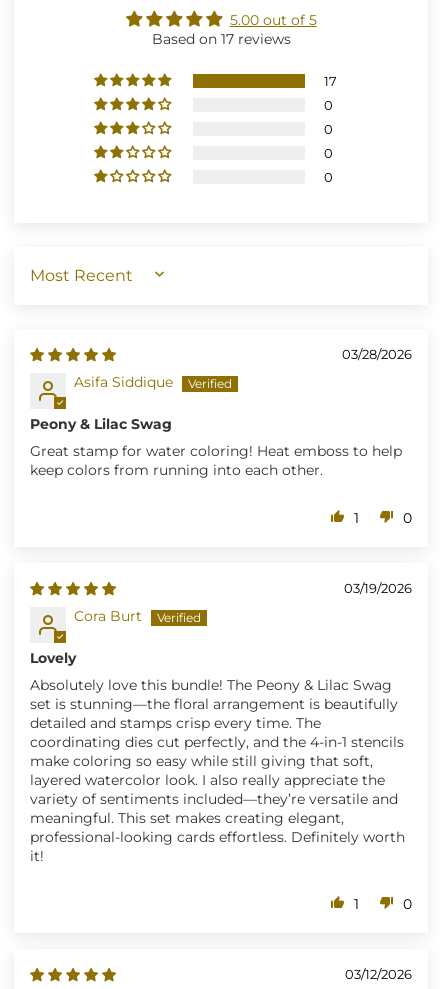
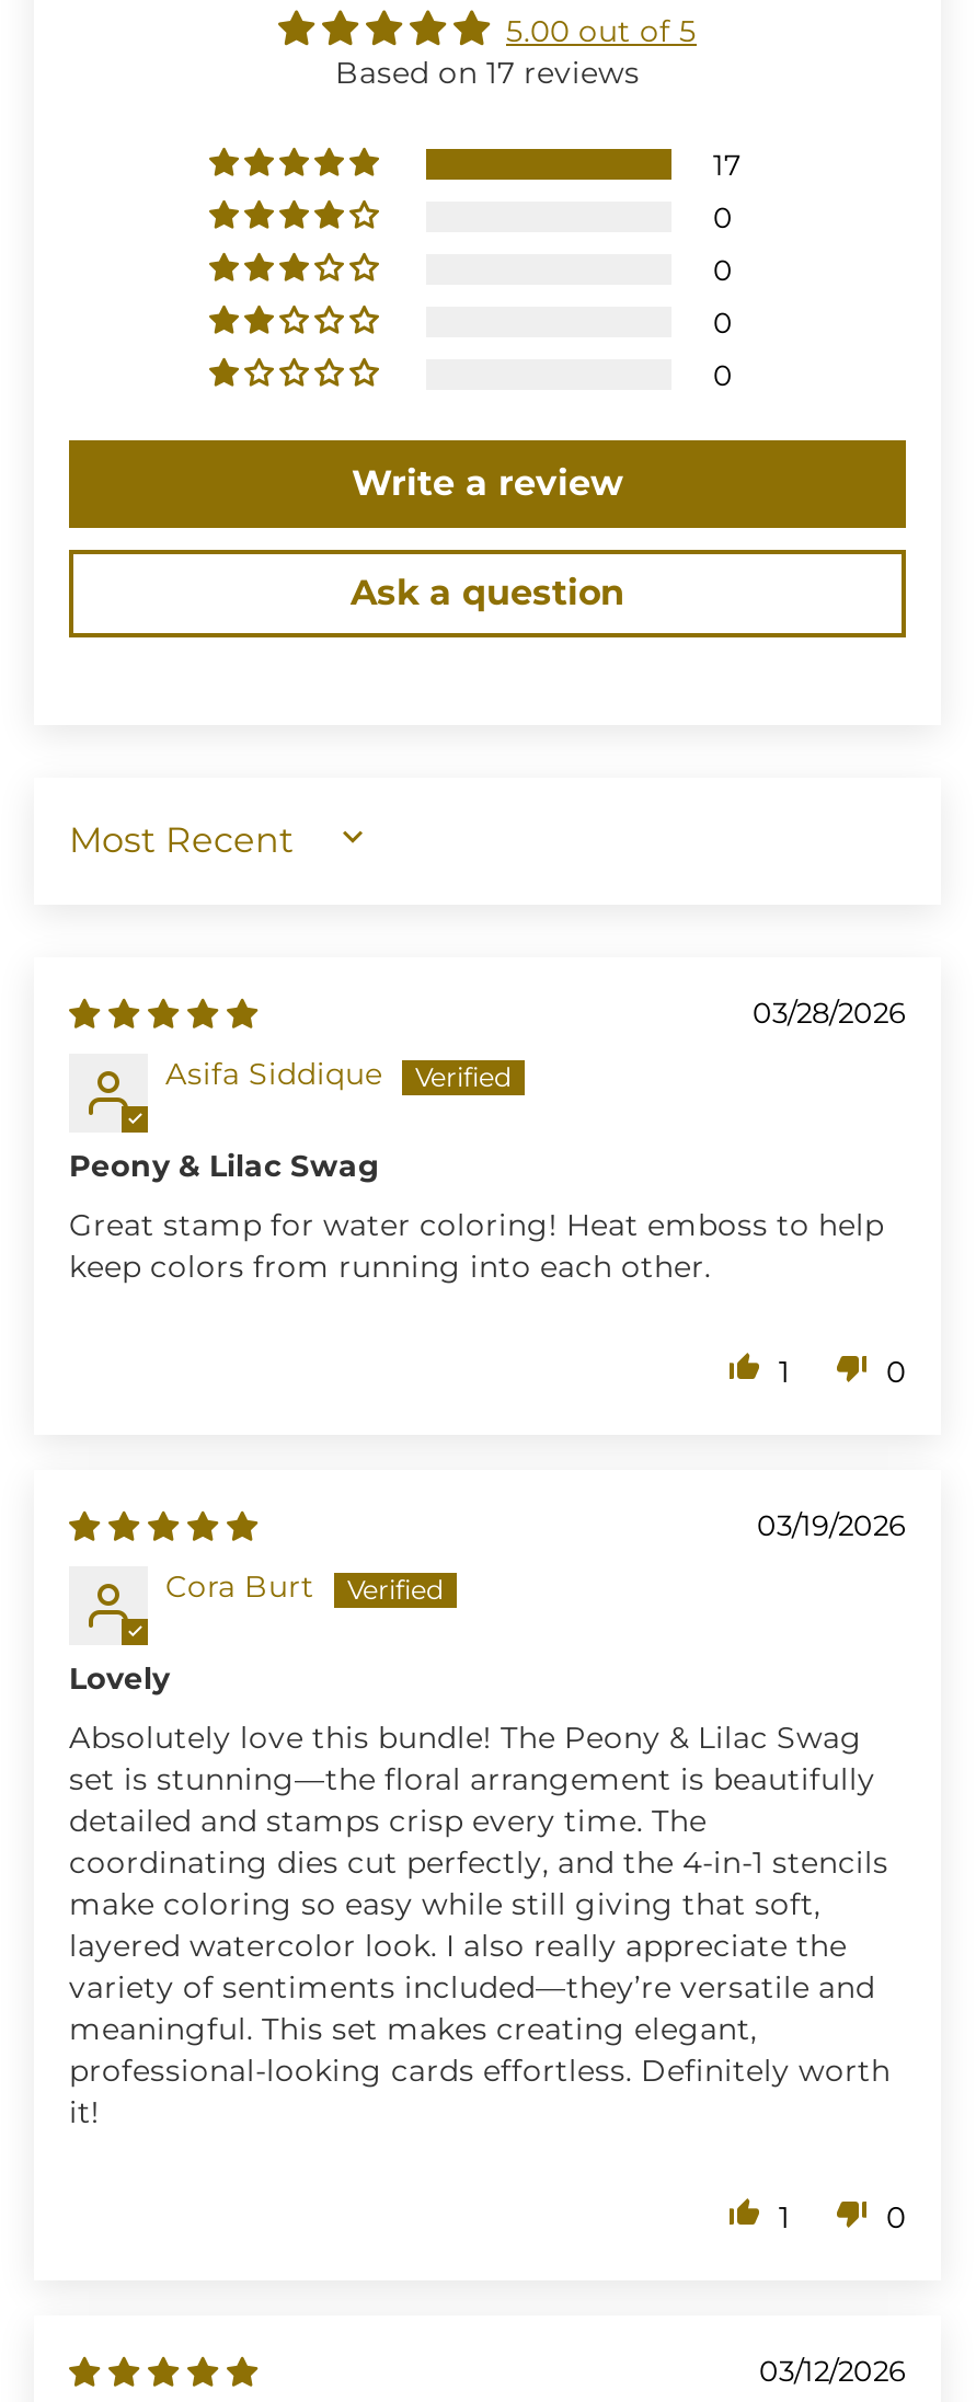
+ Write a review
+ Ask a question
